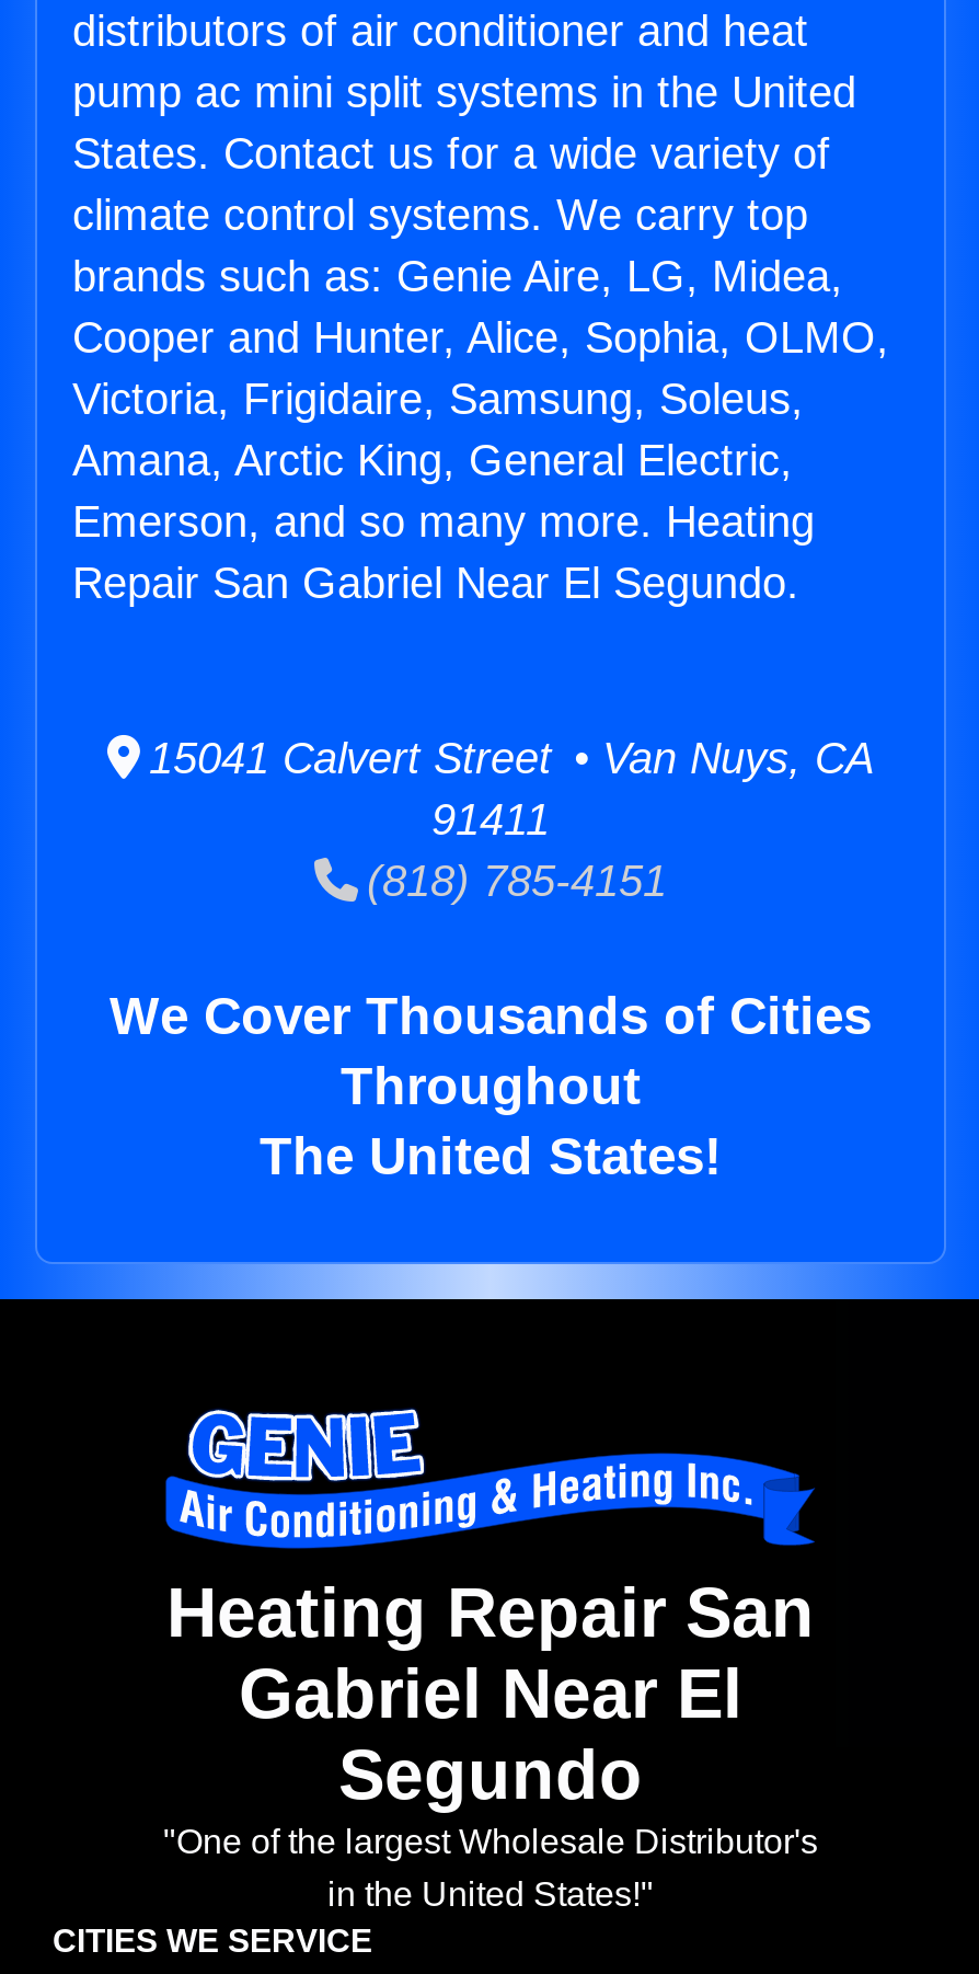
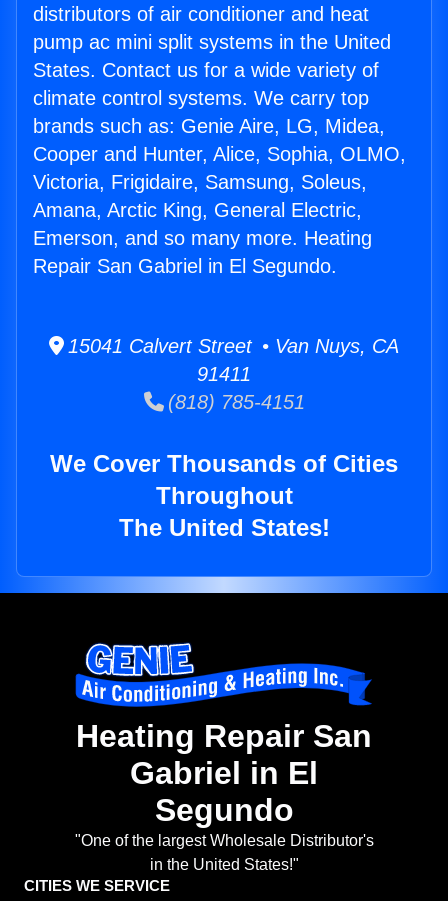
- Repair San Gabriel Near El Segundo.
+ Repair San Gabriel in El Segundo.

- Gabriel Near El
+ Gabriel in El
